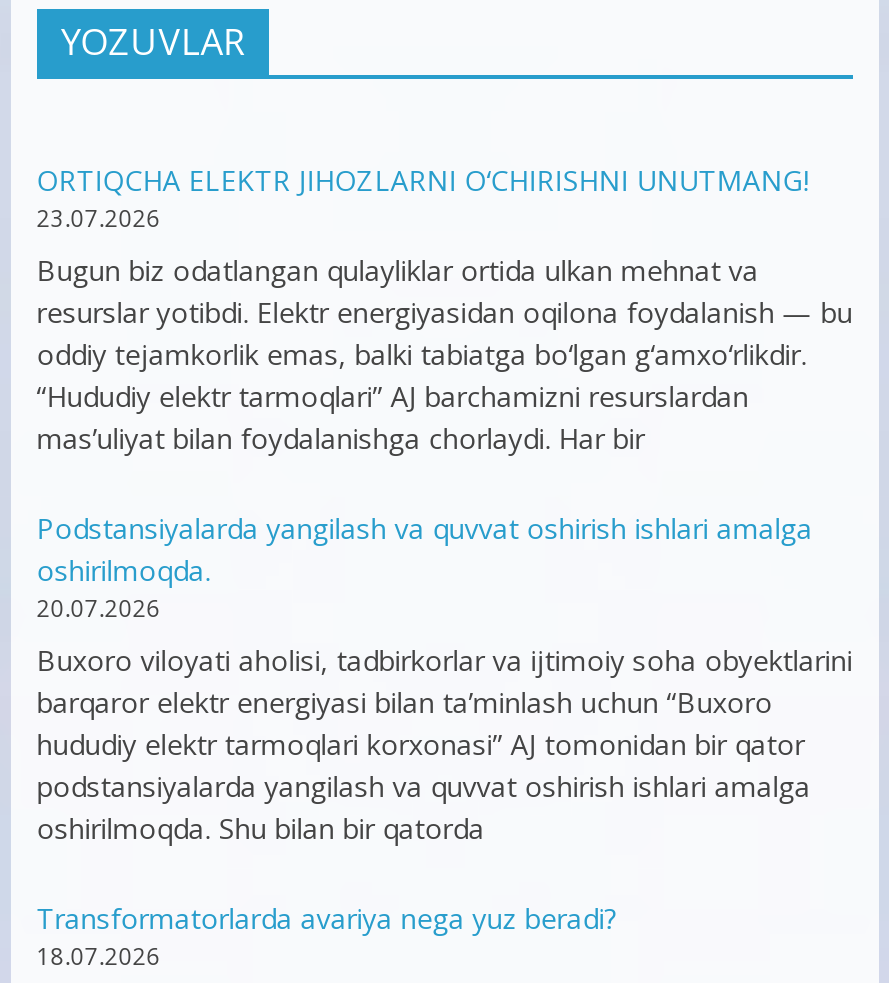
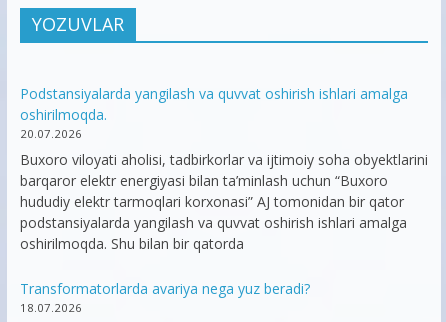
- ORTIQCHA ELEKTR JIHOZLARNI O‘CHIRISHNI UNUTMANG!
- 23.07.2026
- Bugun biz odatlangan qulayliklar ortida ulkan mehnat va
- resurslar yotibdi. Elektr energiyasidan oqilona foydalanish — bu
- oddiy tejamkorlik emas, balki tabiatga bo‘lgan g‘amxo‘rlikdir.
- “Hududiy elektr tarmoqlari” AJ barchamizni resurslardan
- mas’uliyat bilan foydalanishga chorlaydi. Har bir
